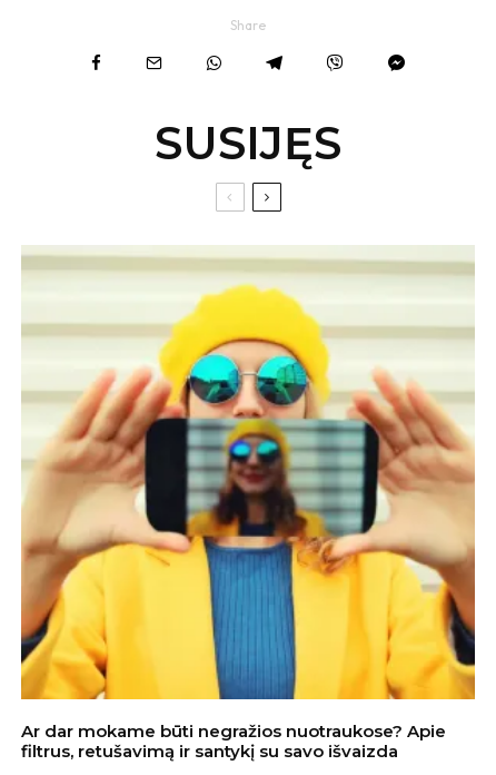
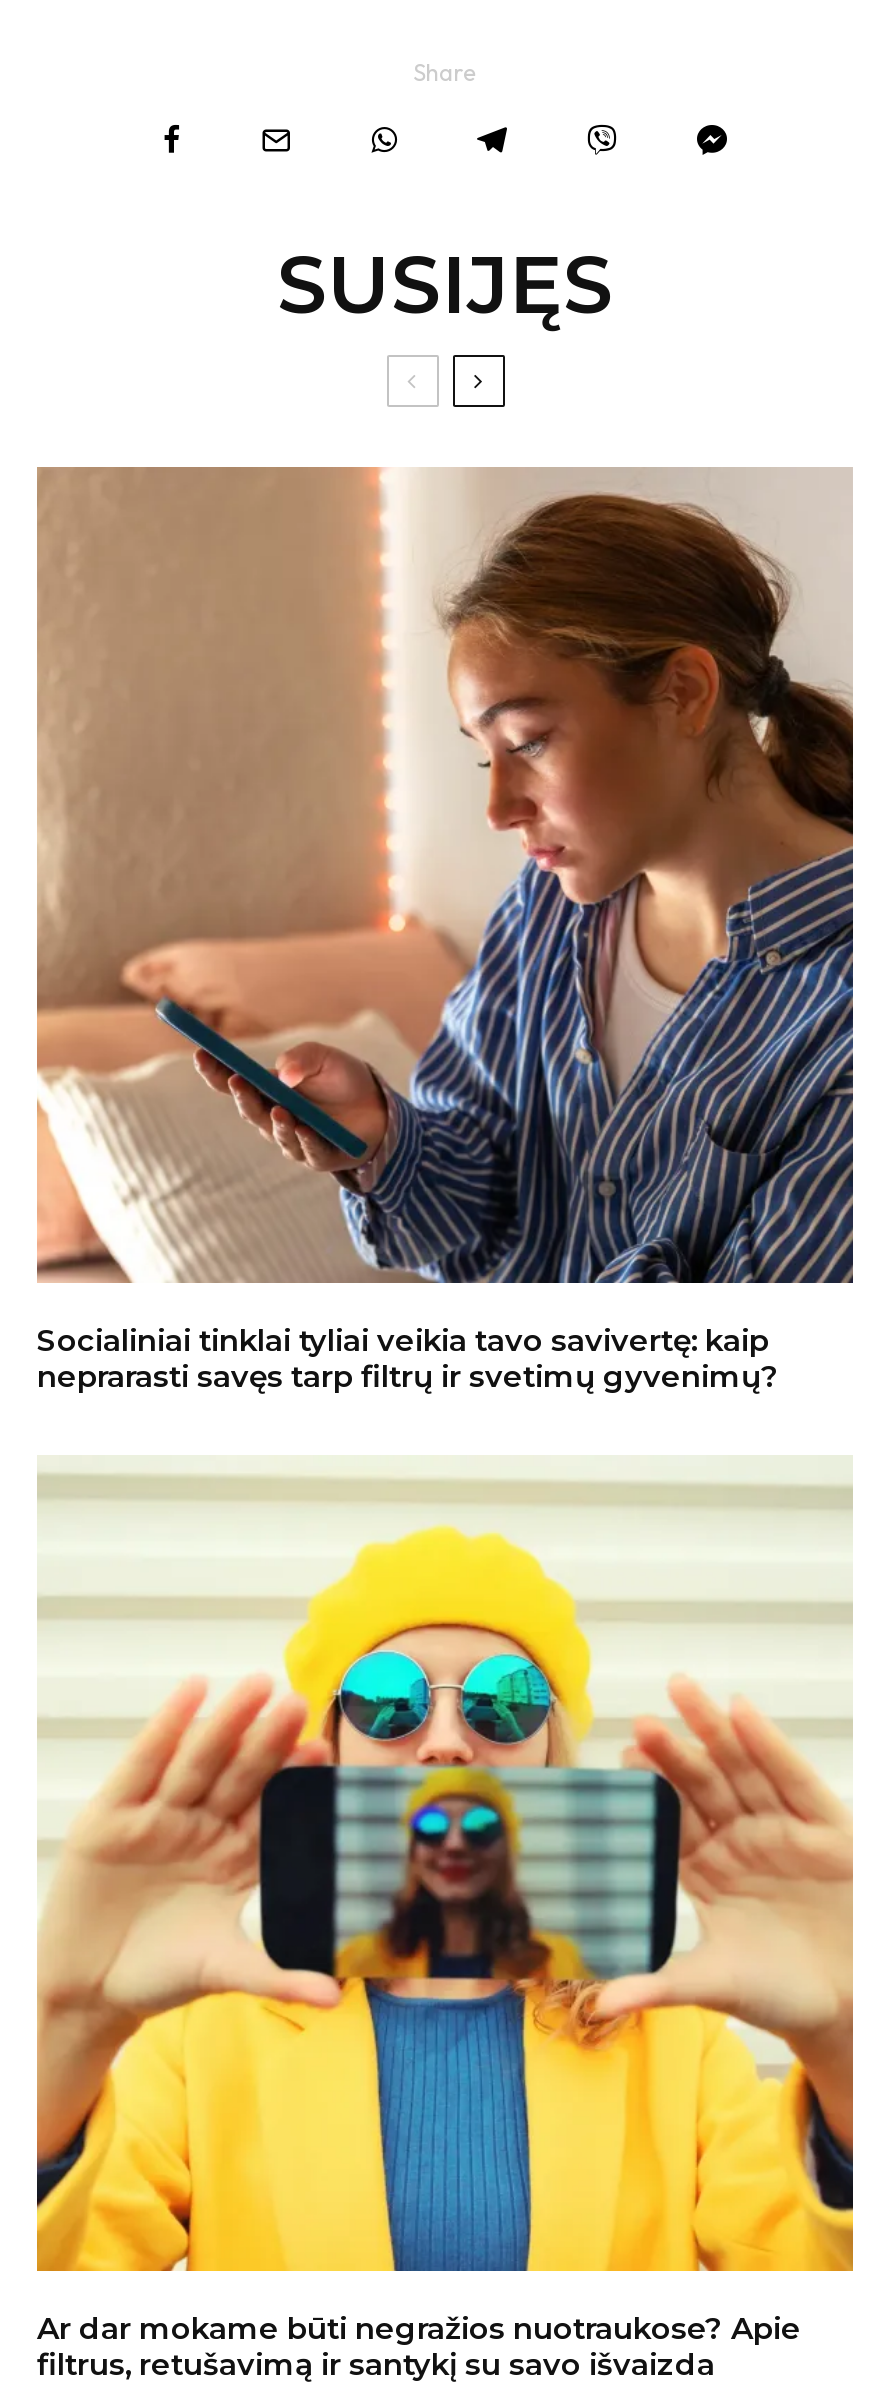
+ [image]
+ Socialiniai tinklai tyliai veikia tavo savivertę: kaip
+ neprarasti savęs tarp filtrų ir svetimų gyvenimų?
